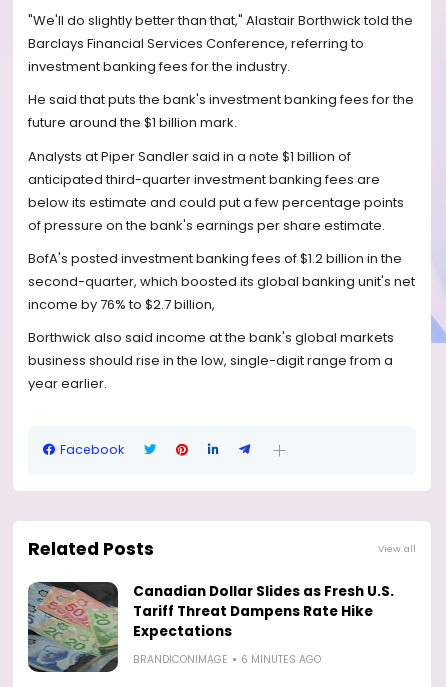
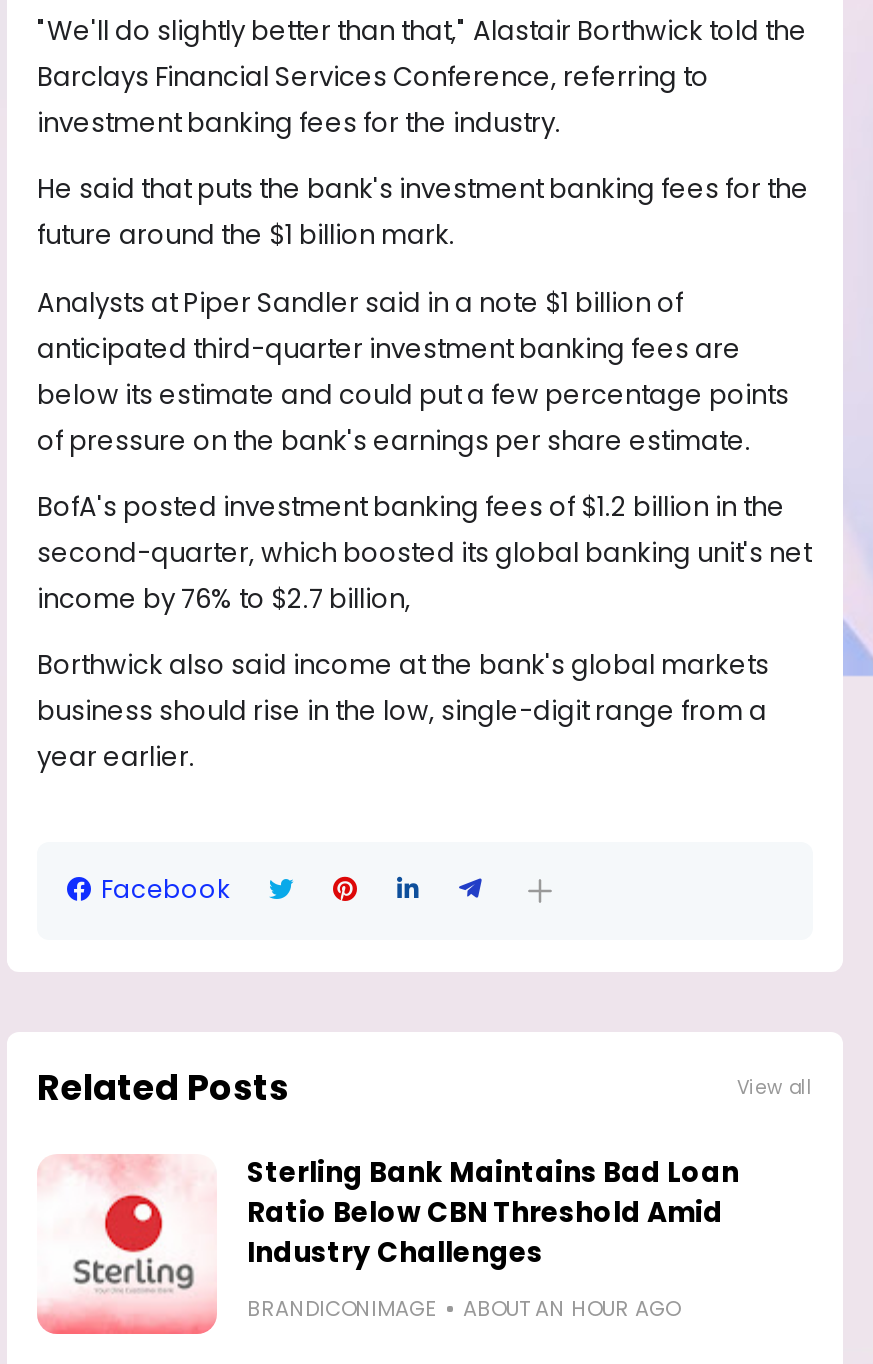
- [image]
- Canadian Dollar Slides as Fresh U.S.
- Tariff Threat Dampens Rate Hike
- Expectations
+ [image]
+ Sterling Bank Maintains Bad Loan
+ Ratio Below CBN Threshold Amid
+ Industry Challenges

- 6 MINUTES AGO
+ ABOUT AN HOUR AGO
